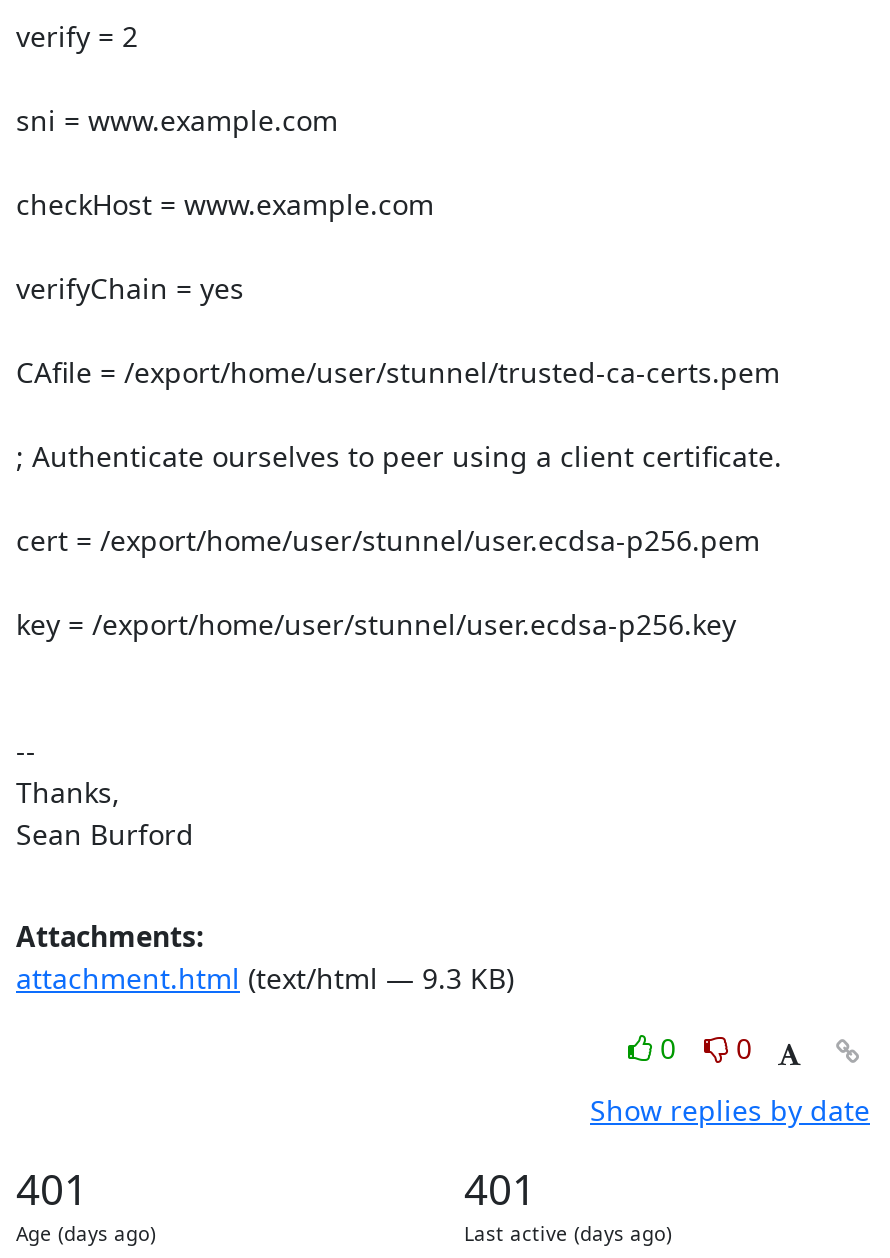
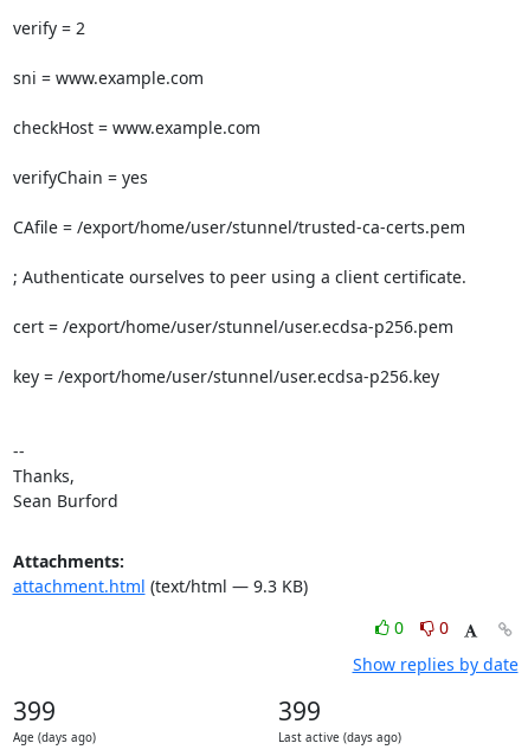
- 401
+ 399

- 401
+ 399
